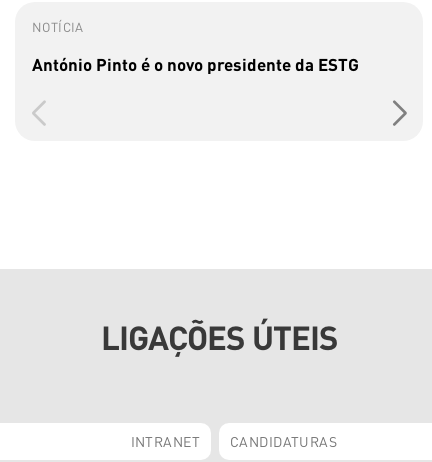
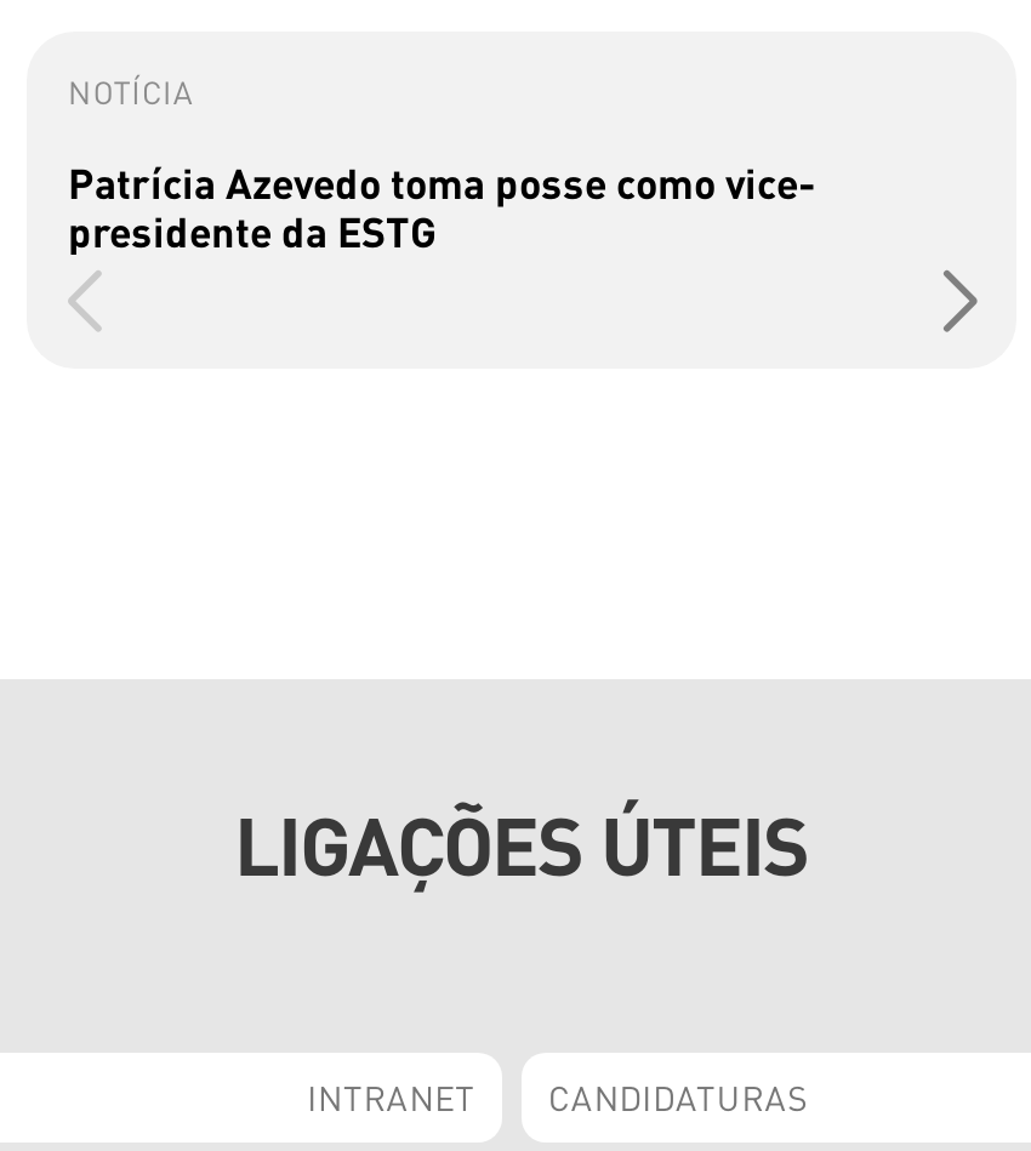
- António Pinto é o novo presidente da ESTG
+ Patrícia Azevedo toma posse como vice-
+ presidente da ESTG
